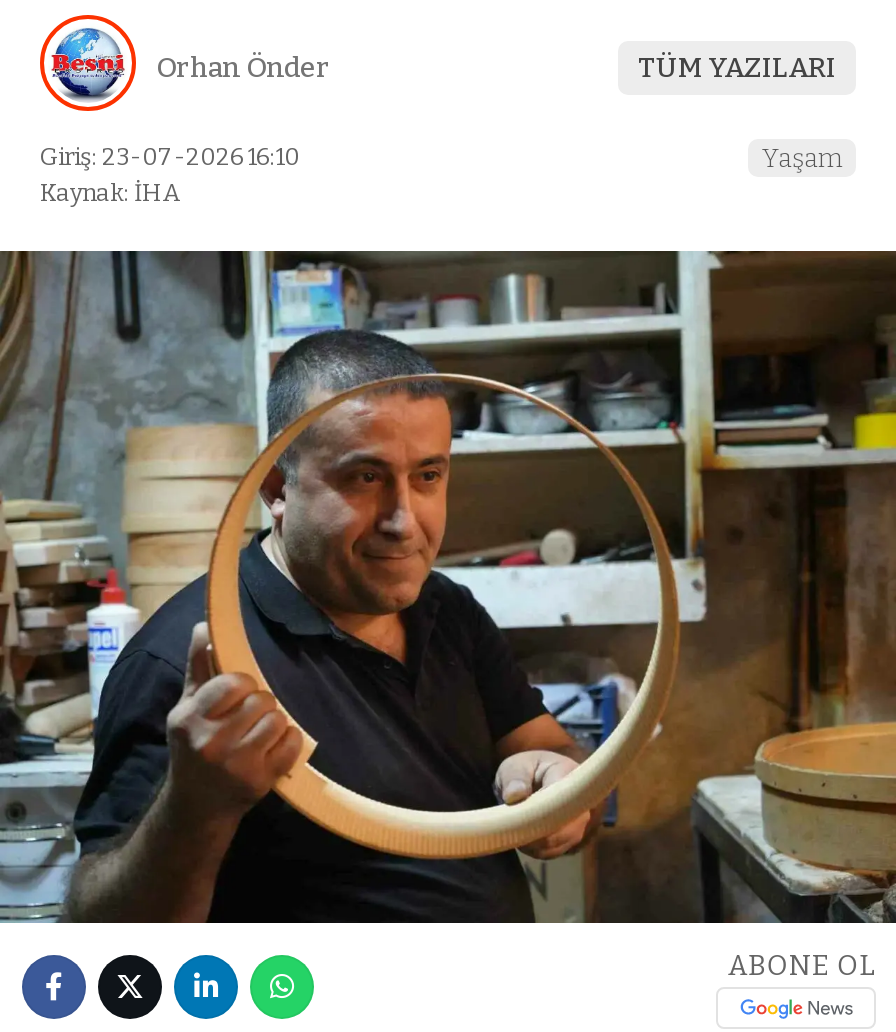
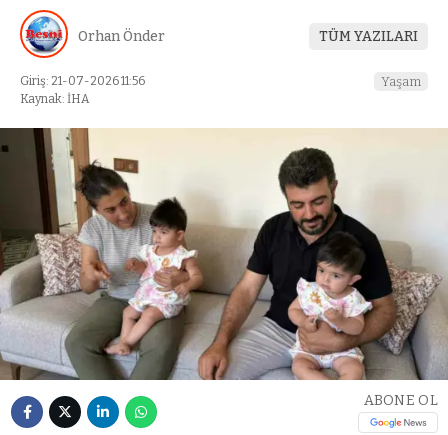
- Giriş: 23-07-2026 16:10
+ Giriş: 21-07-2026 11:56

- [image]
+ [image]
